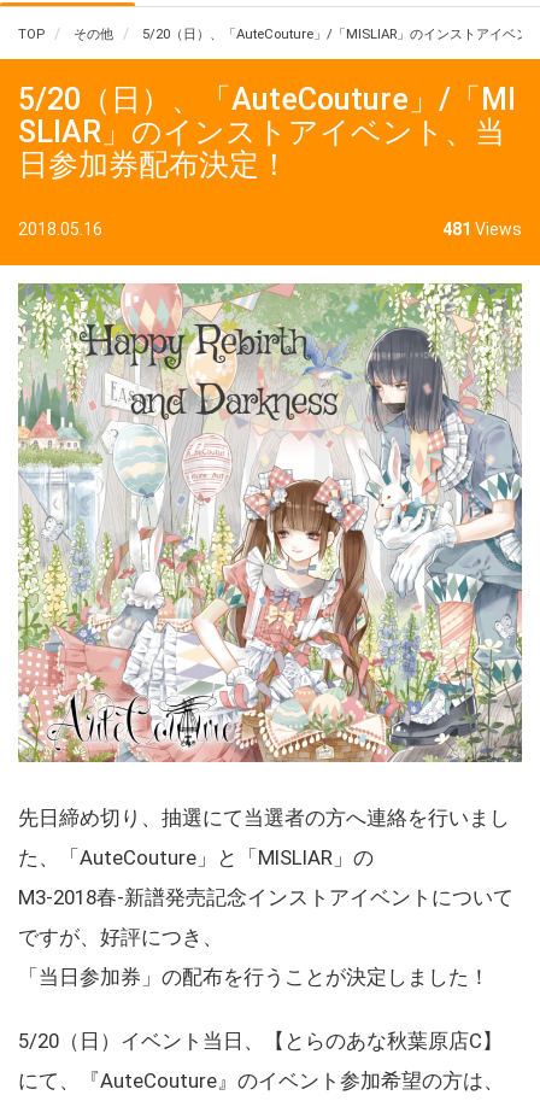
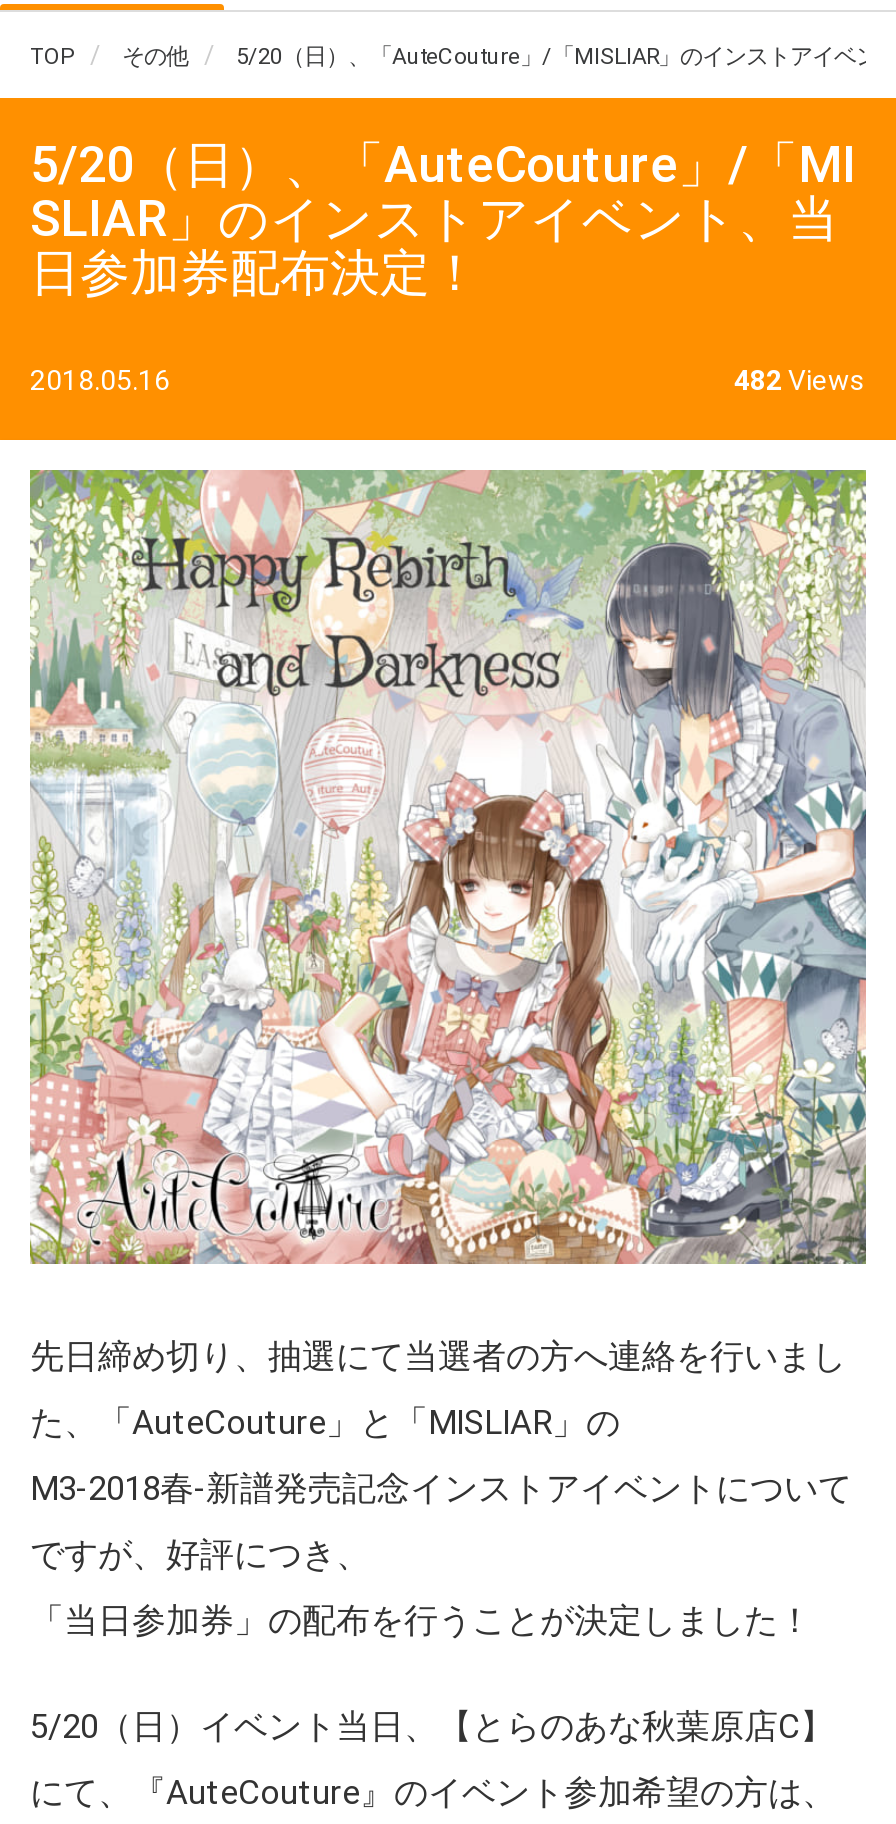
- 481 Views
+ 482 Views
